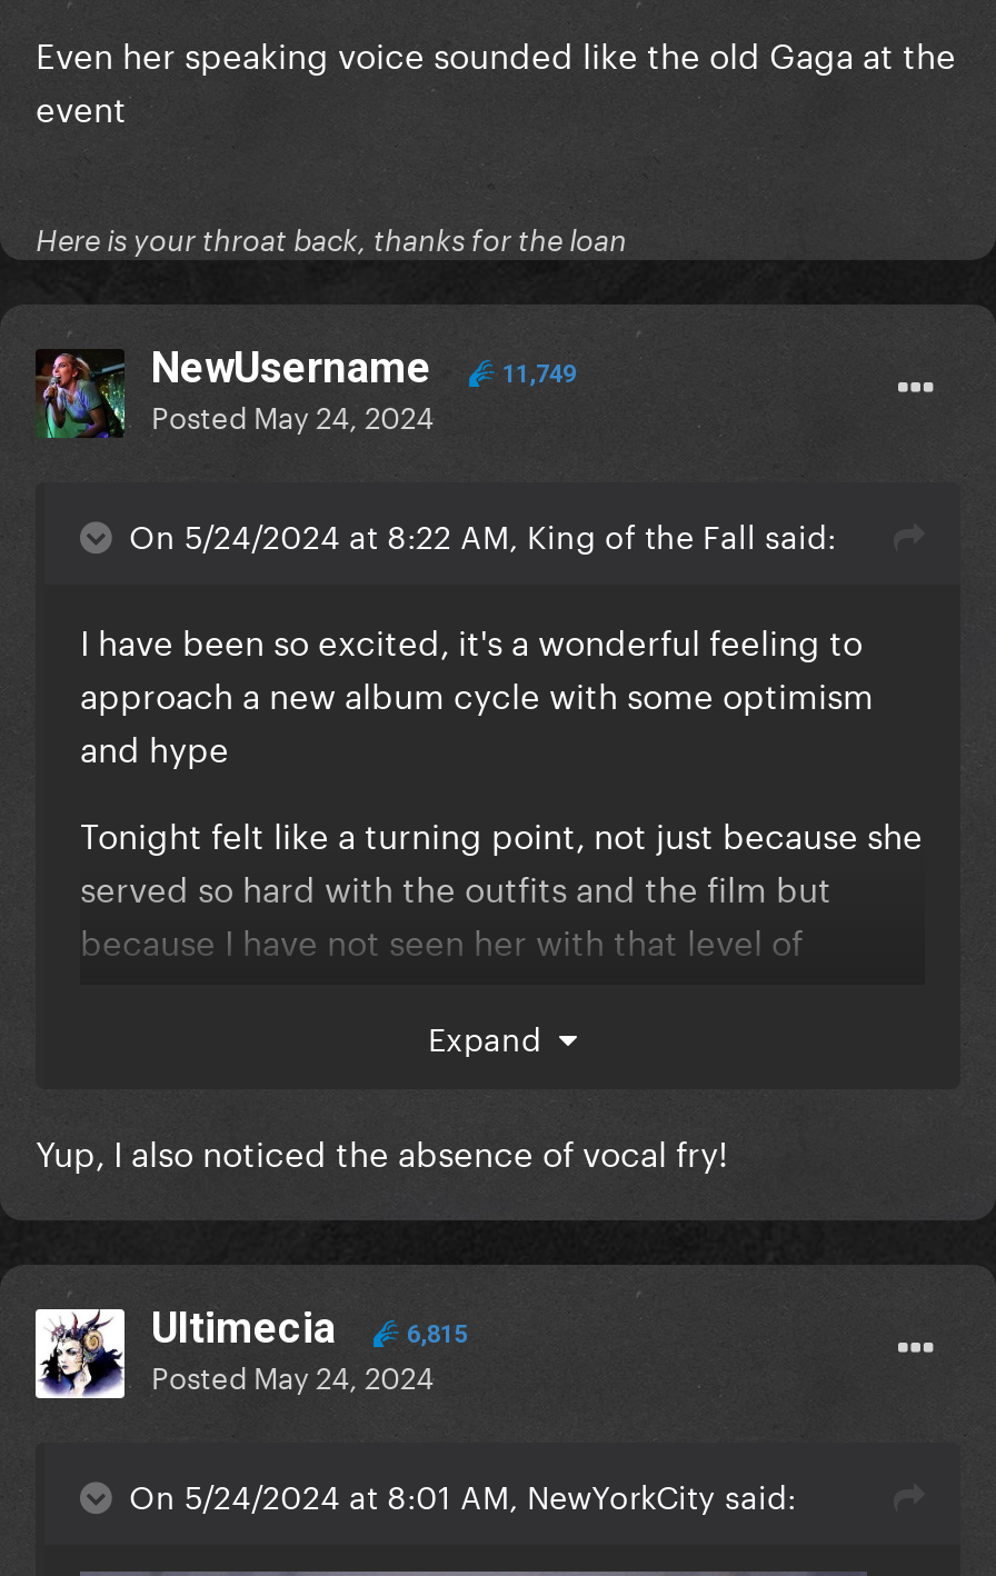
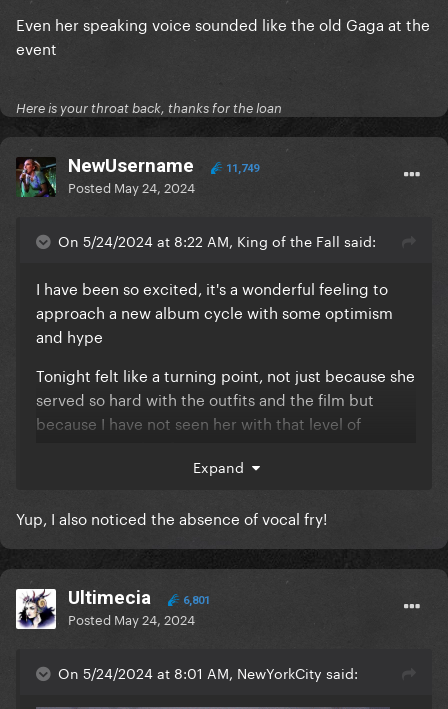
- 6,815
+ 6,801
